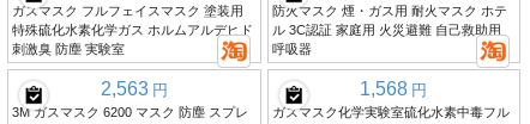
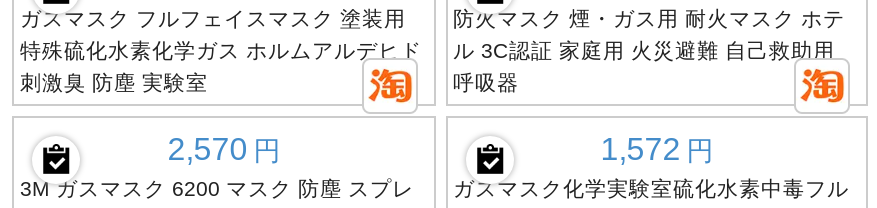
- 2,563 円
+ 2,570 円

- 1,568 円
+ 1,572 円
